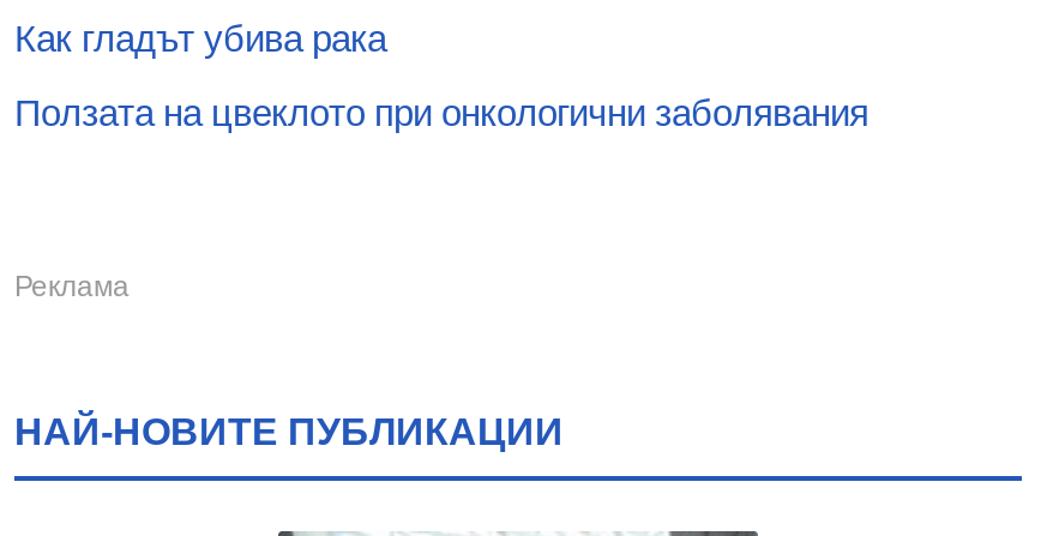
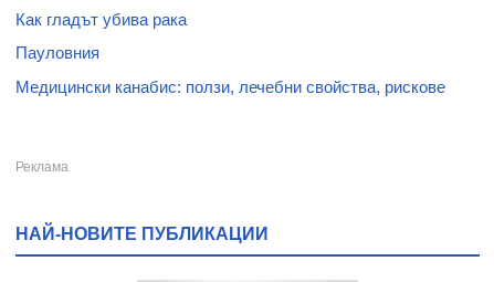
- Ползата на цвеклото при онкологични заболявания
+ Пауловния
+ Медицински канабис: ползи, лечебни свойства, рискове
